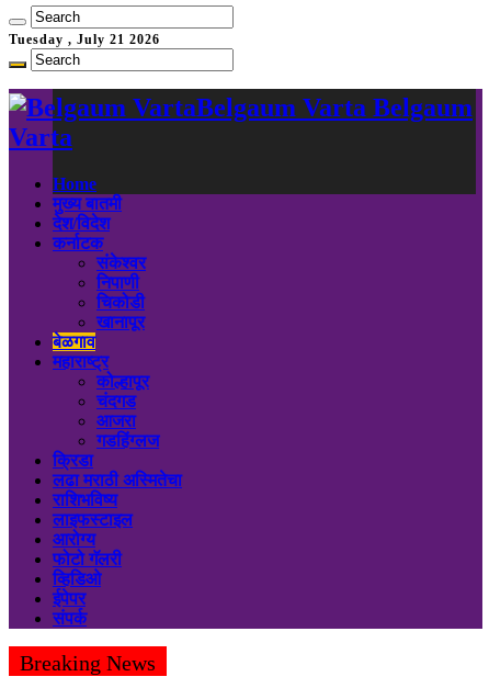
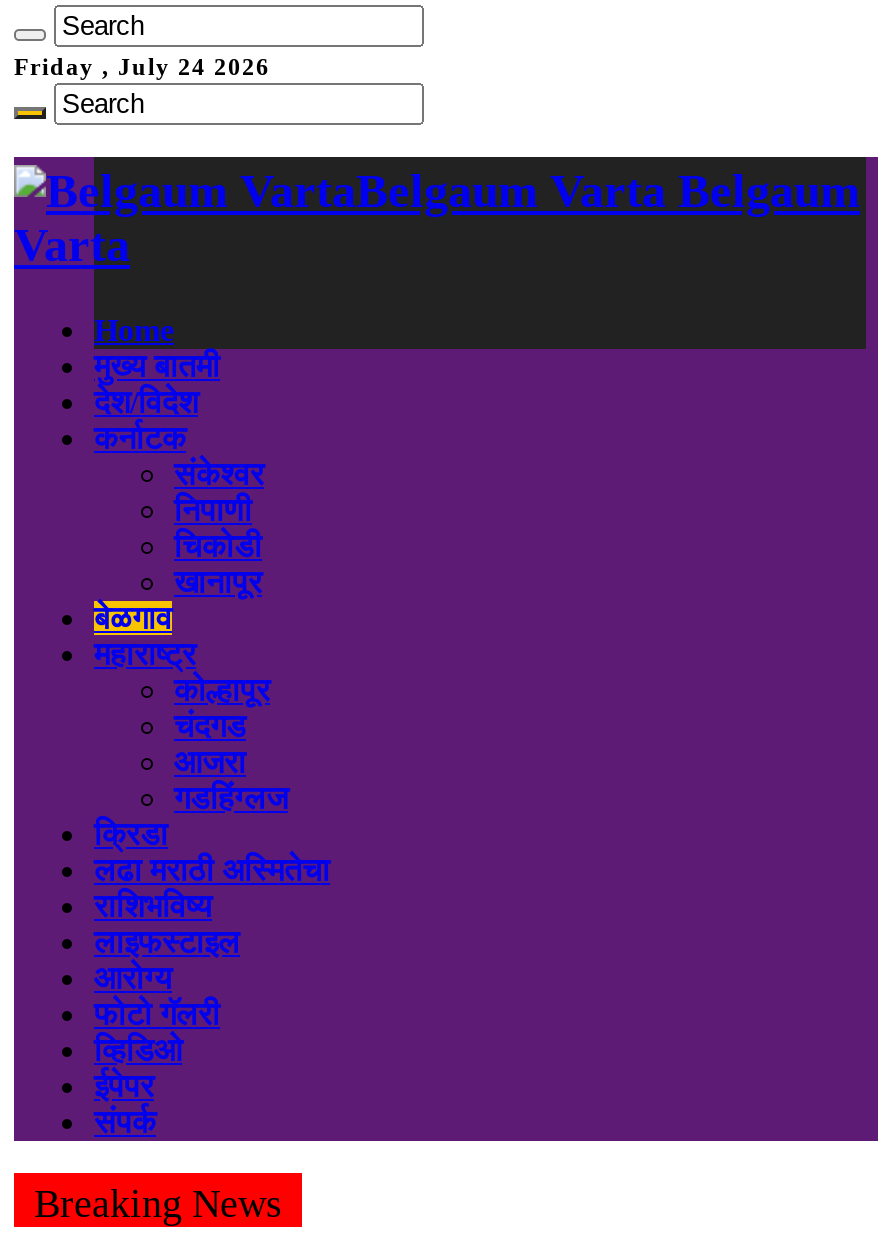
- Tuesday , July 21 2026
+ Friday , July 24 2026
